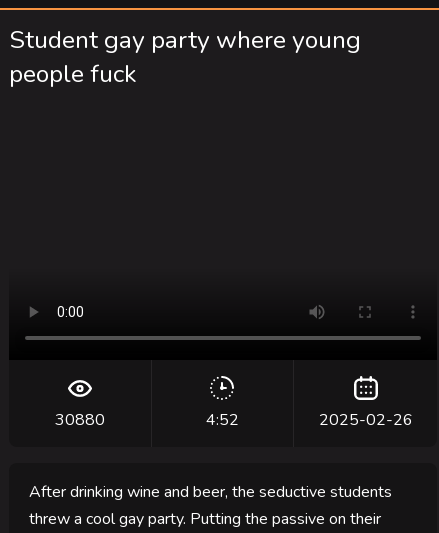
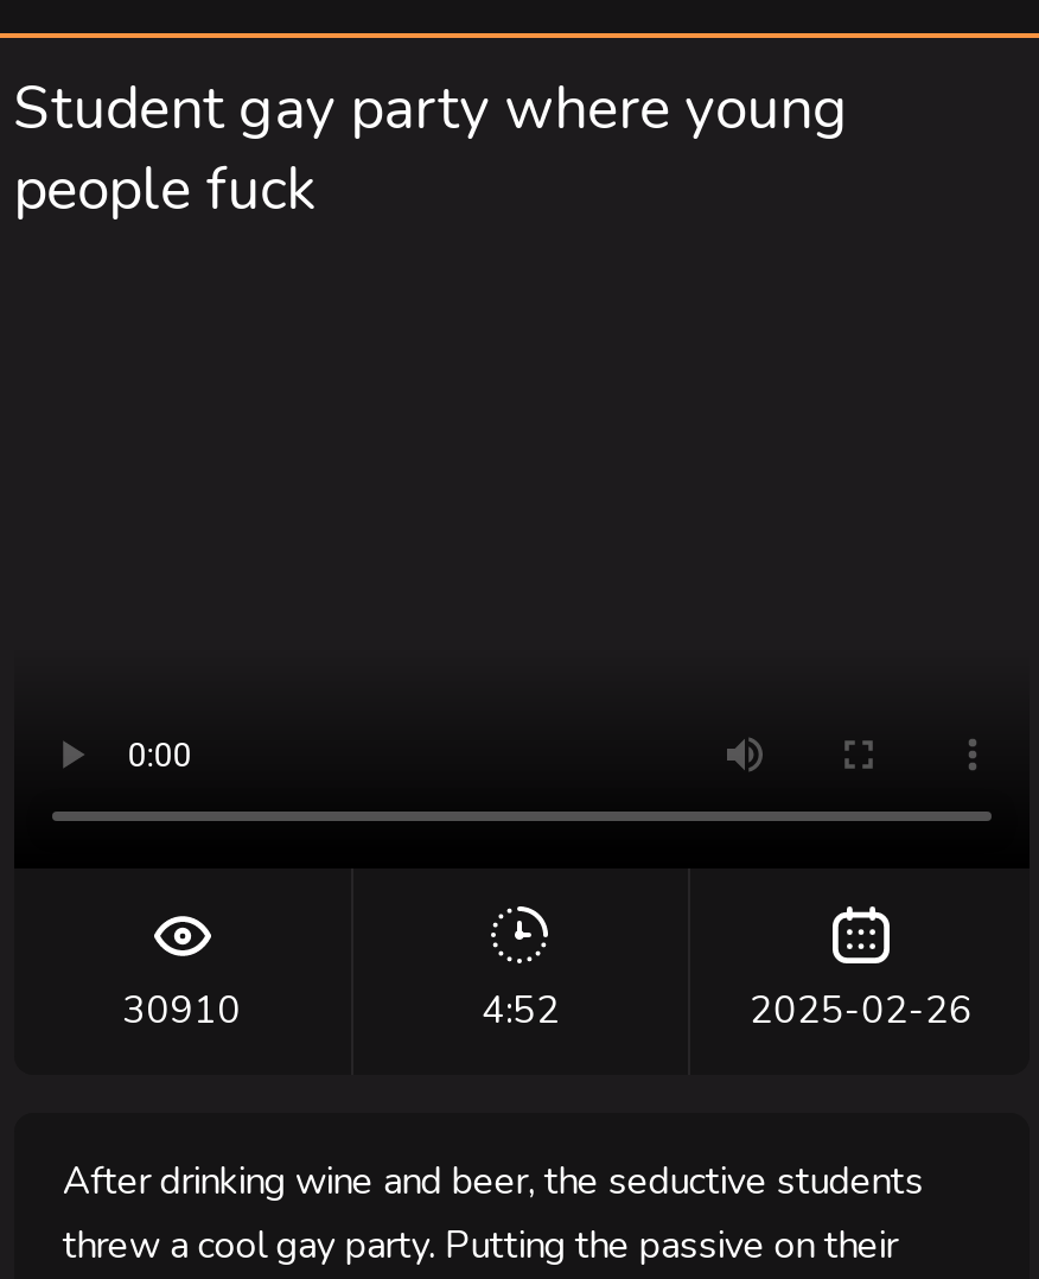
- 30880
+ 30910
